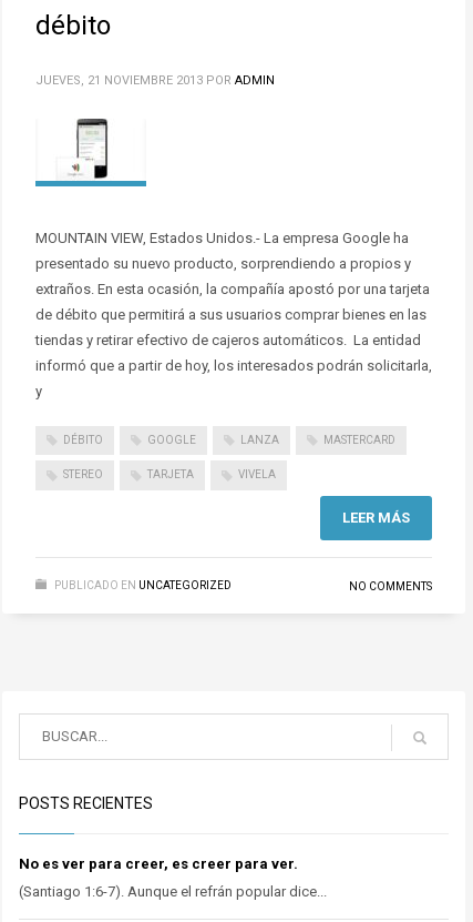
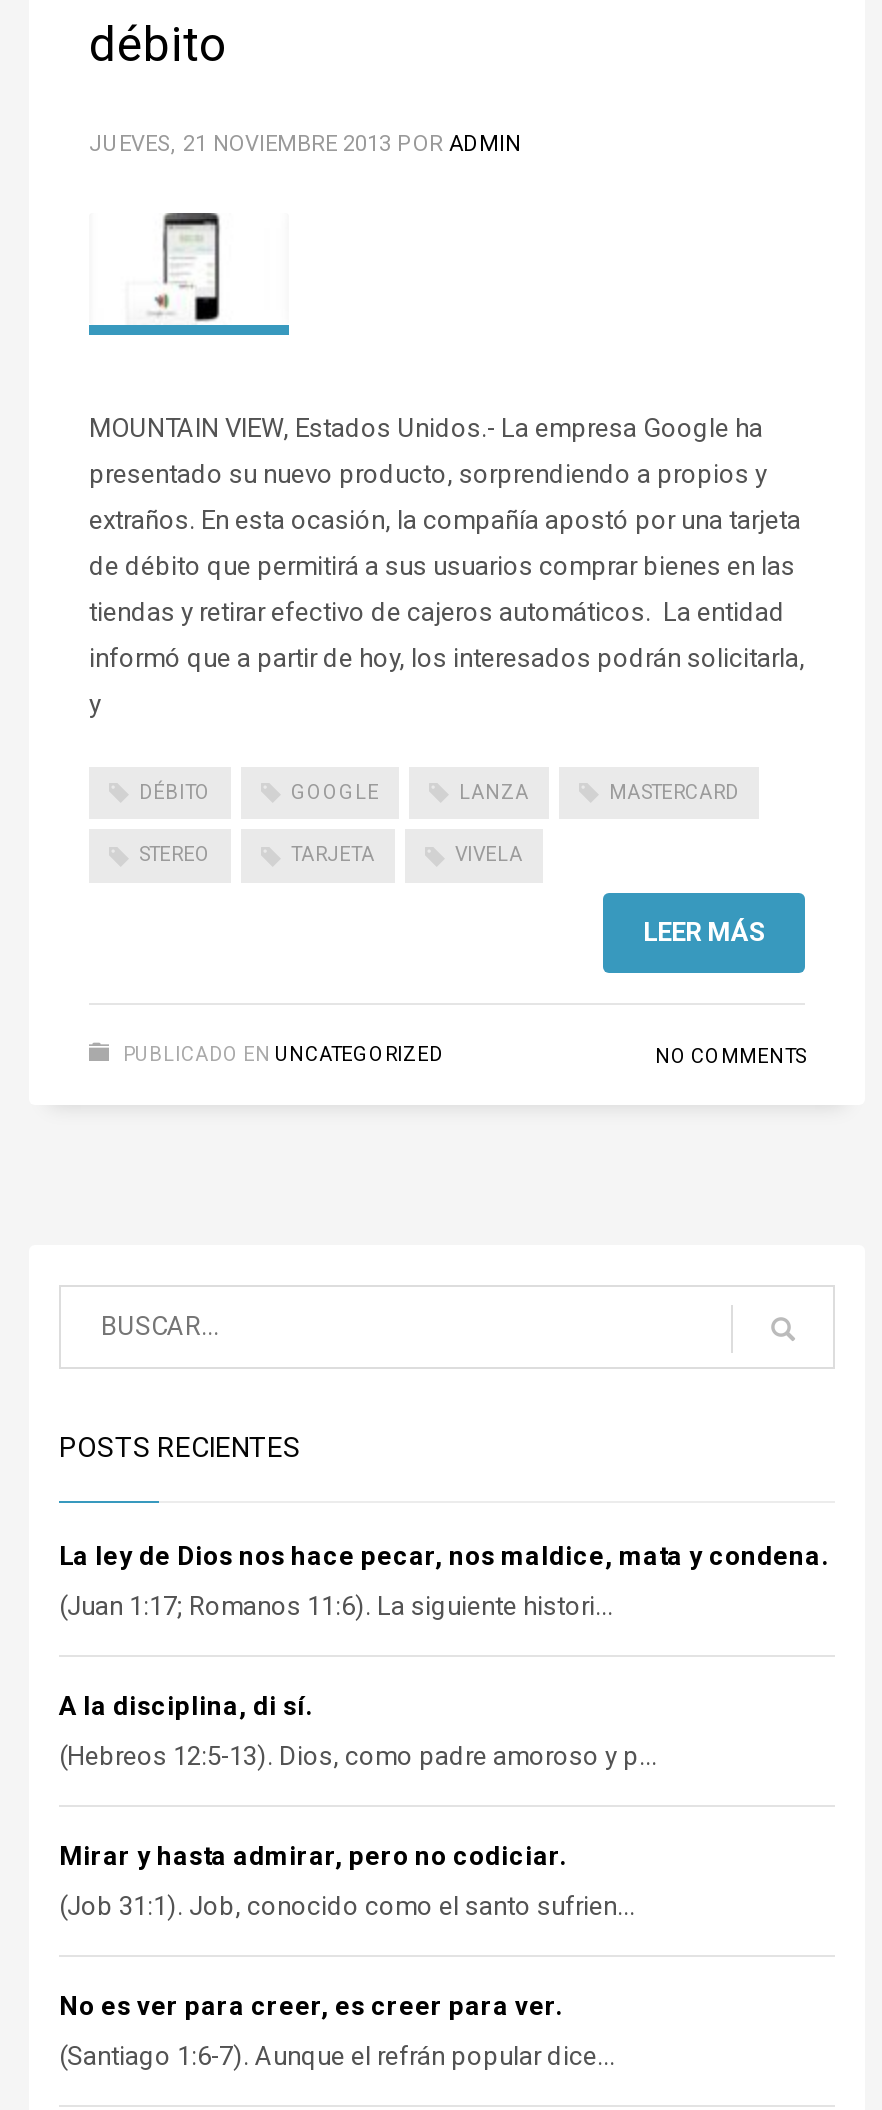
+ La ley de Dios nos hace pecar, nos maldice, mata y condena.
+ (Juan 1:17; Romanos 11:6). La siguiente histori...
+ A la disciplina, di sí.
+ (Hebreos 12:5-13). Dios, como padre amoroso y p...
+ Mirar y hasta admirar, pero no codiciar.
+ (Job 31:1). Job, conocido como el santo sufrien...
